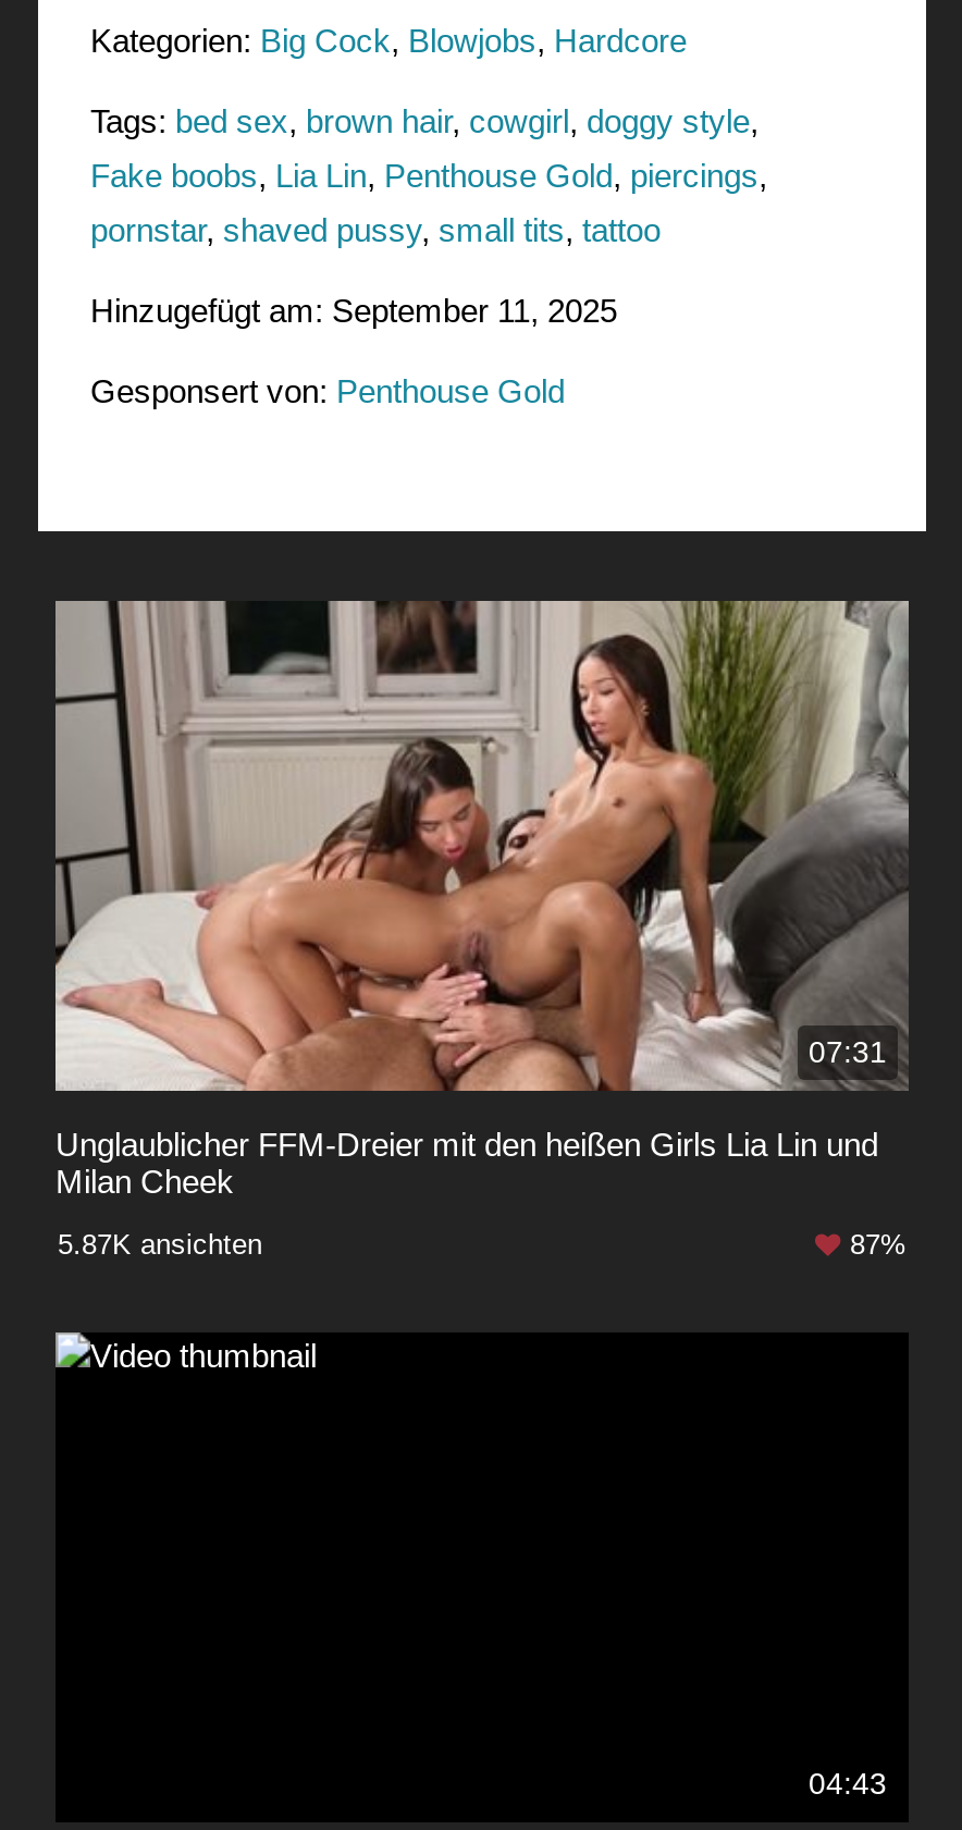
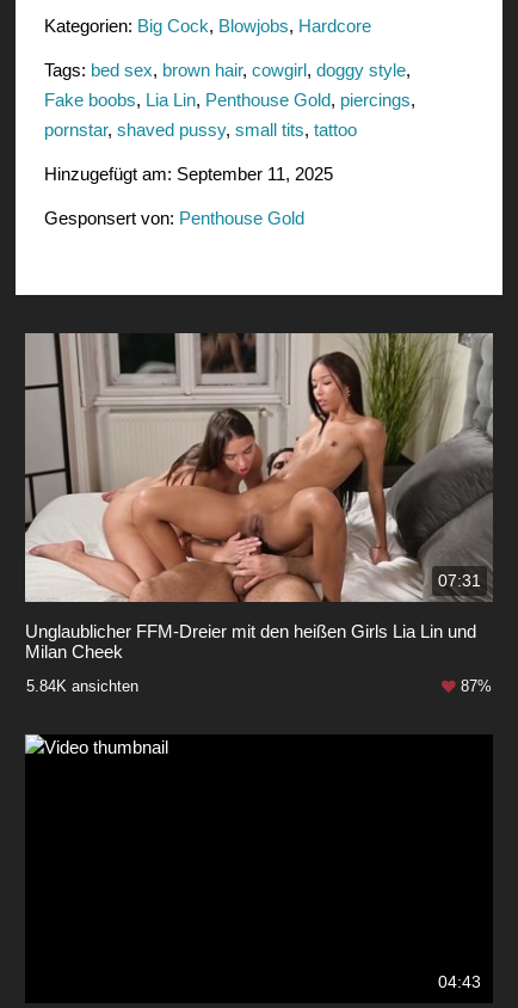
- 5.87K ansichten
+ 5.84K ansichten
